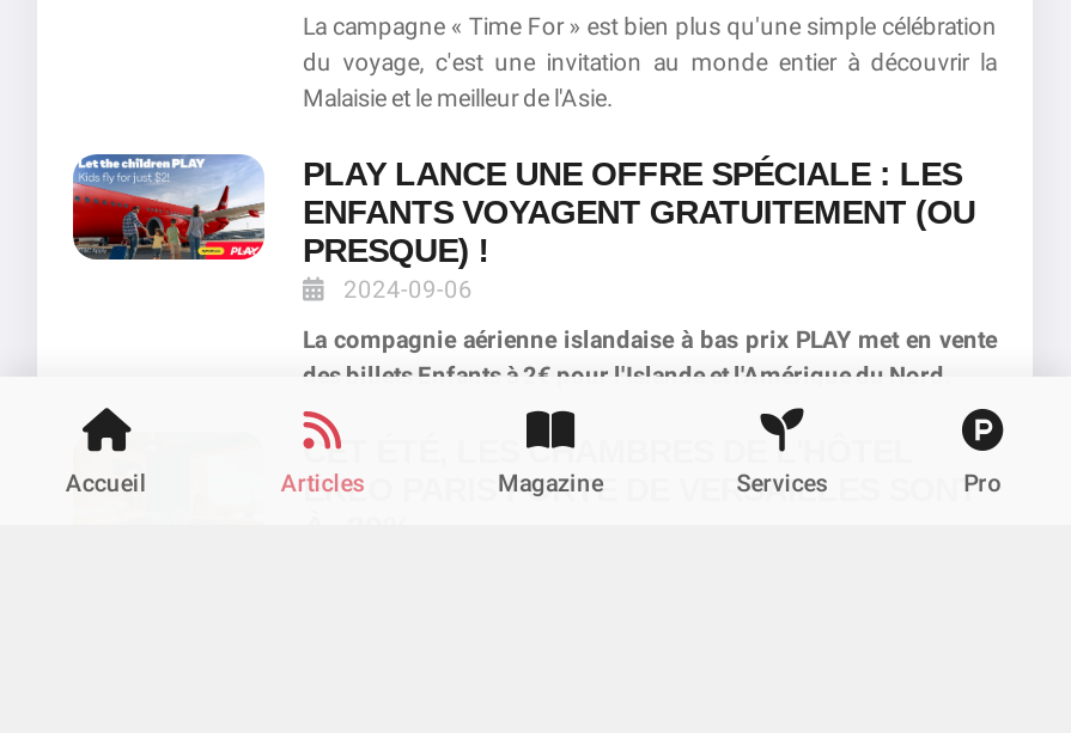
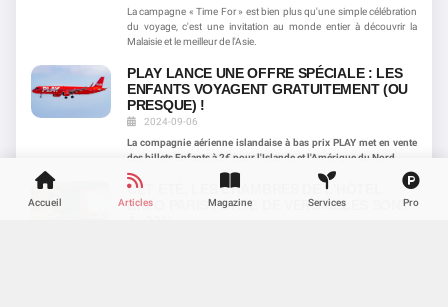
- [image]
+ [image]
